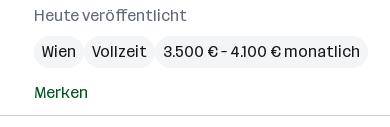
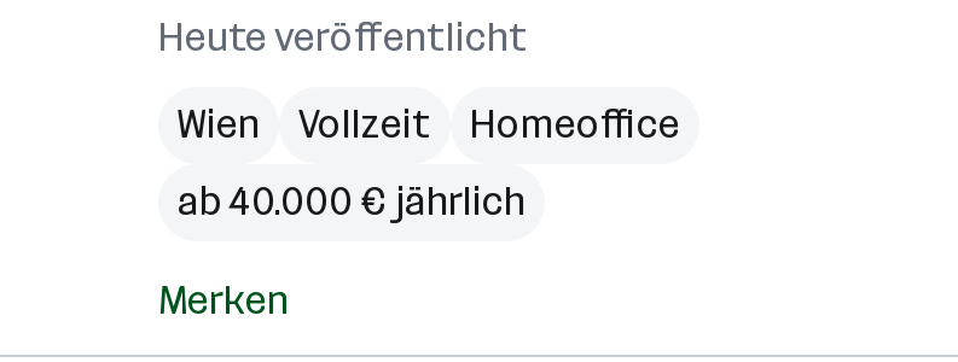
- 3.500 € – 4.100 € monatlich
+ Homeoffice
+ ab 40.000 € jährlich
